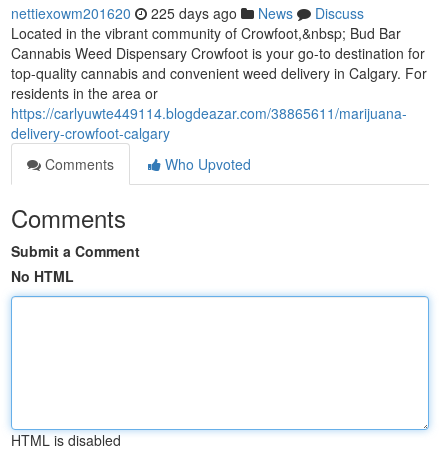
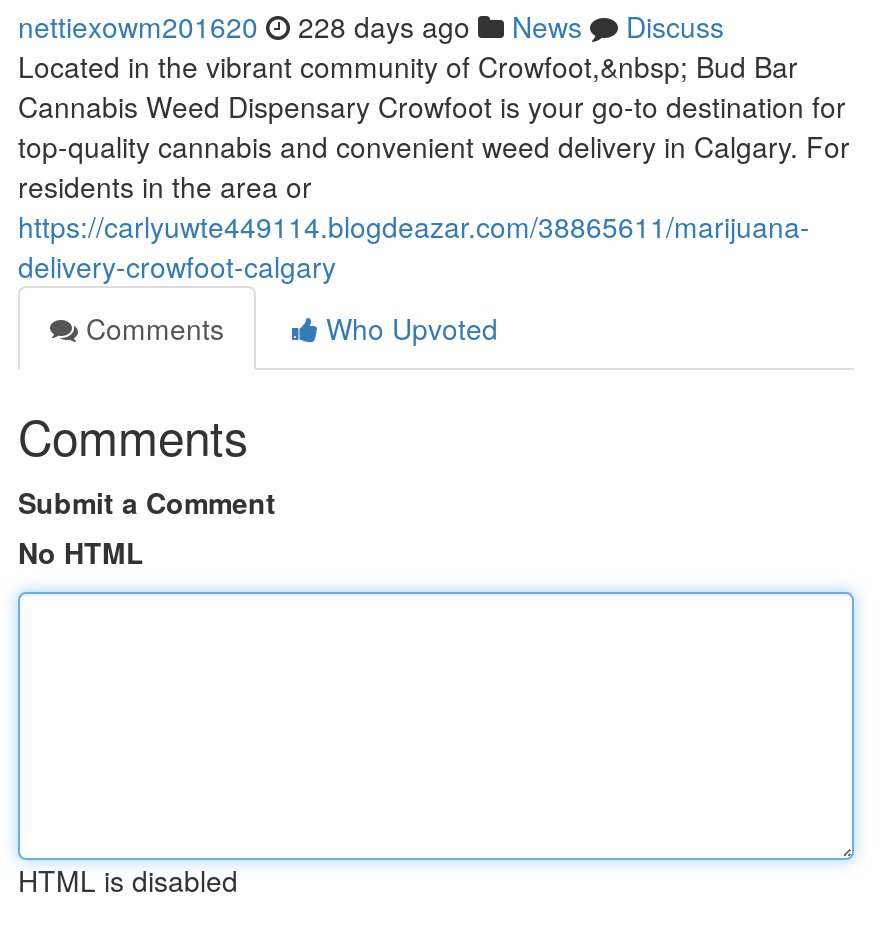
- nettiexowm201620 225 days ago News Discuss
+ nettiexowm201620 228 days ago News Discuss
